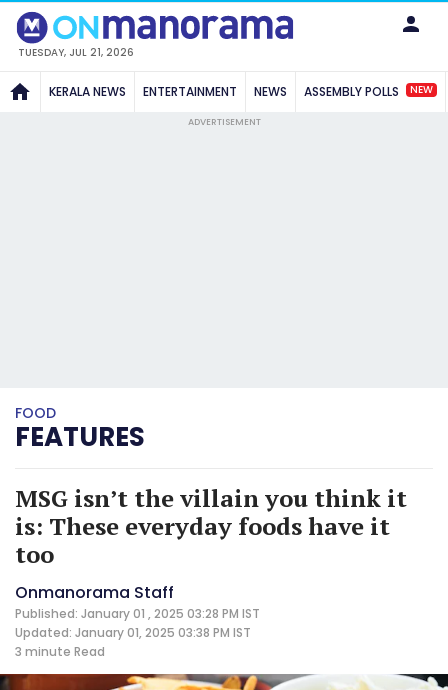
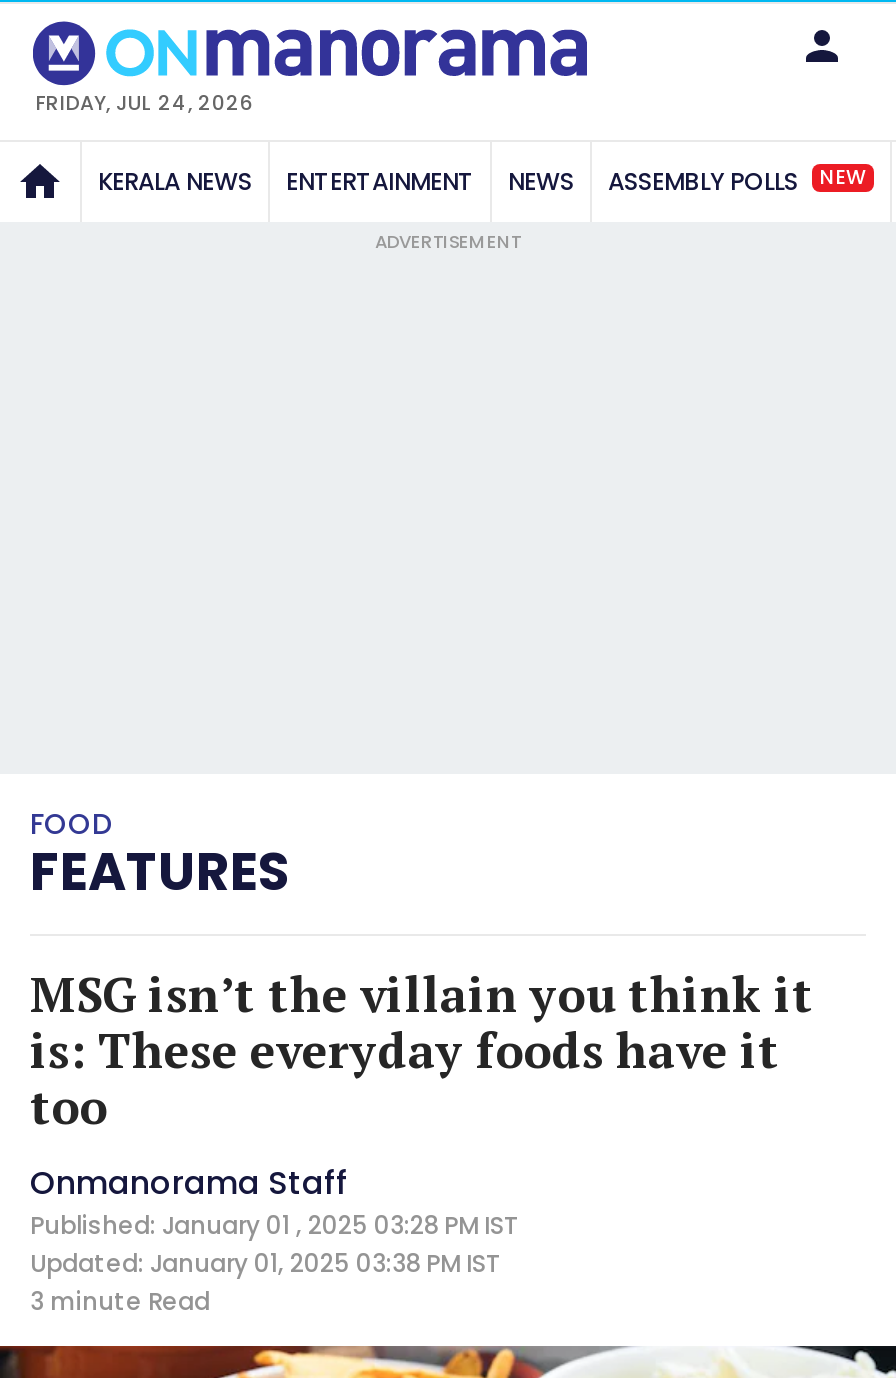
- TUESDAY, JUL 21, 2026
+ FRIDAY, JUL 24, 2026
